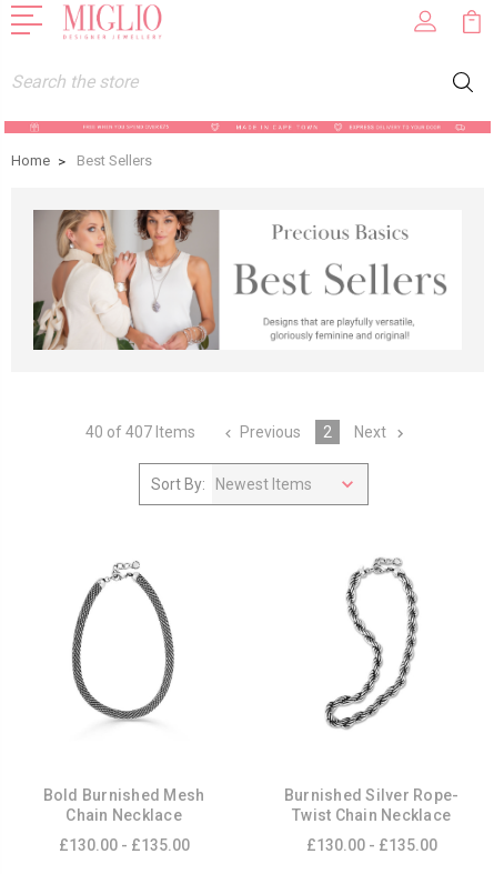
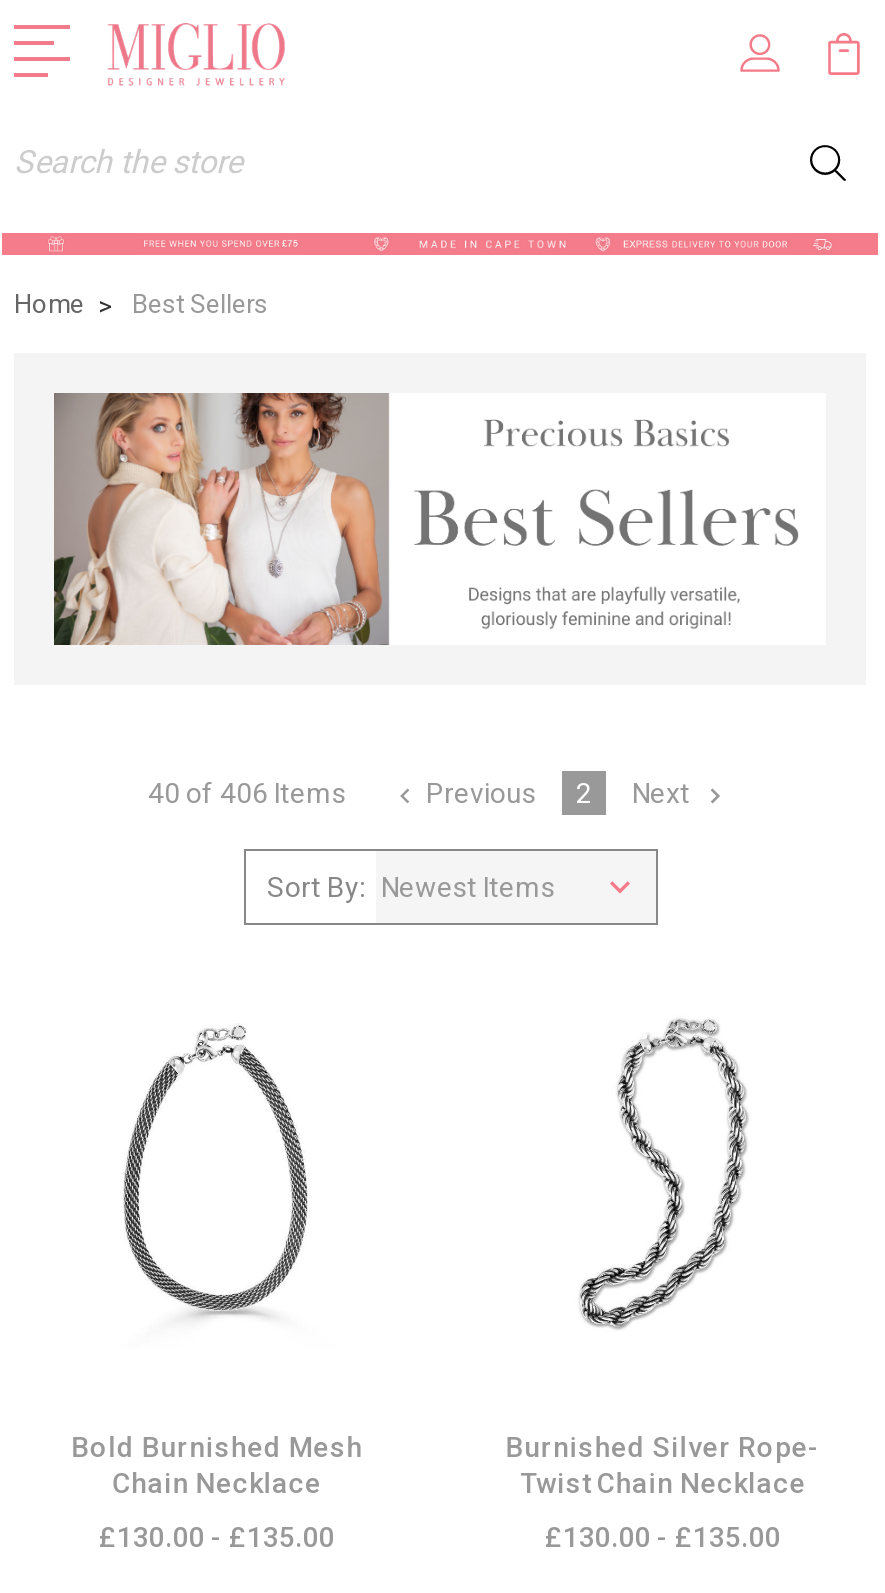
- 40 of 407 Items
+ 40 of 406 Items
